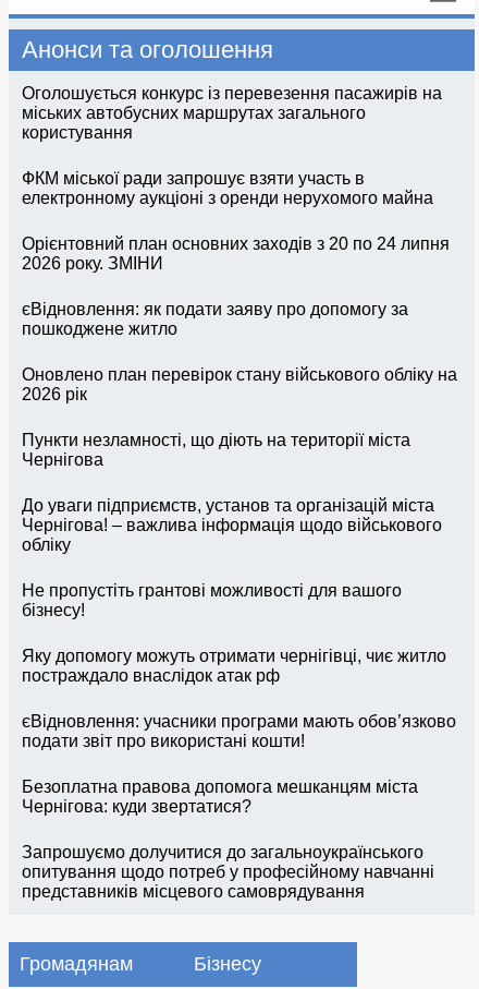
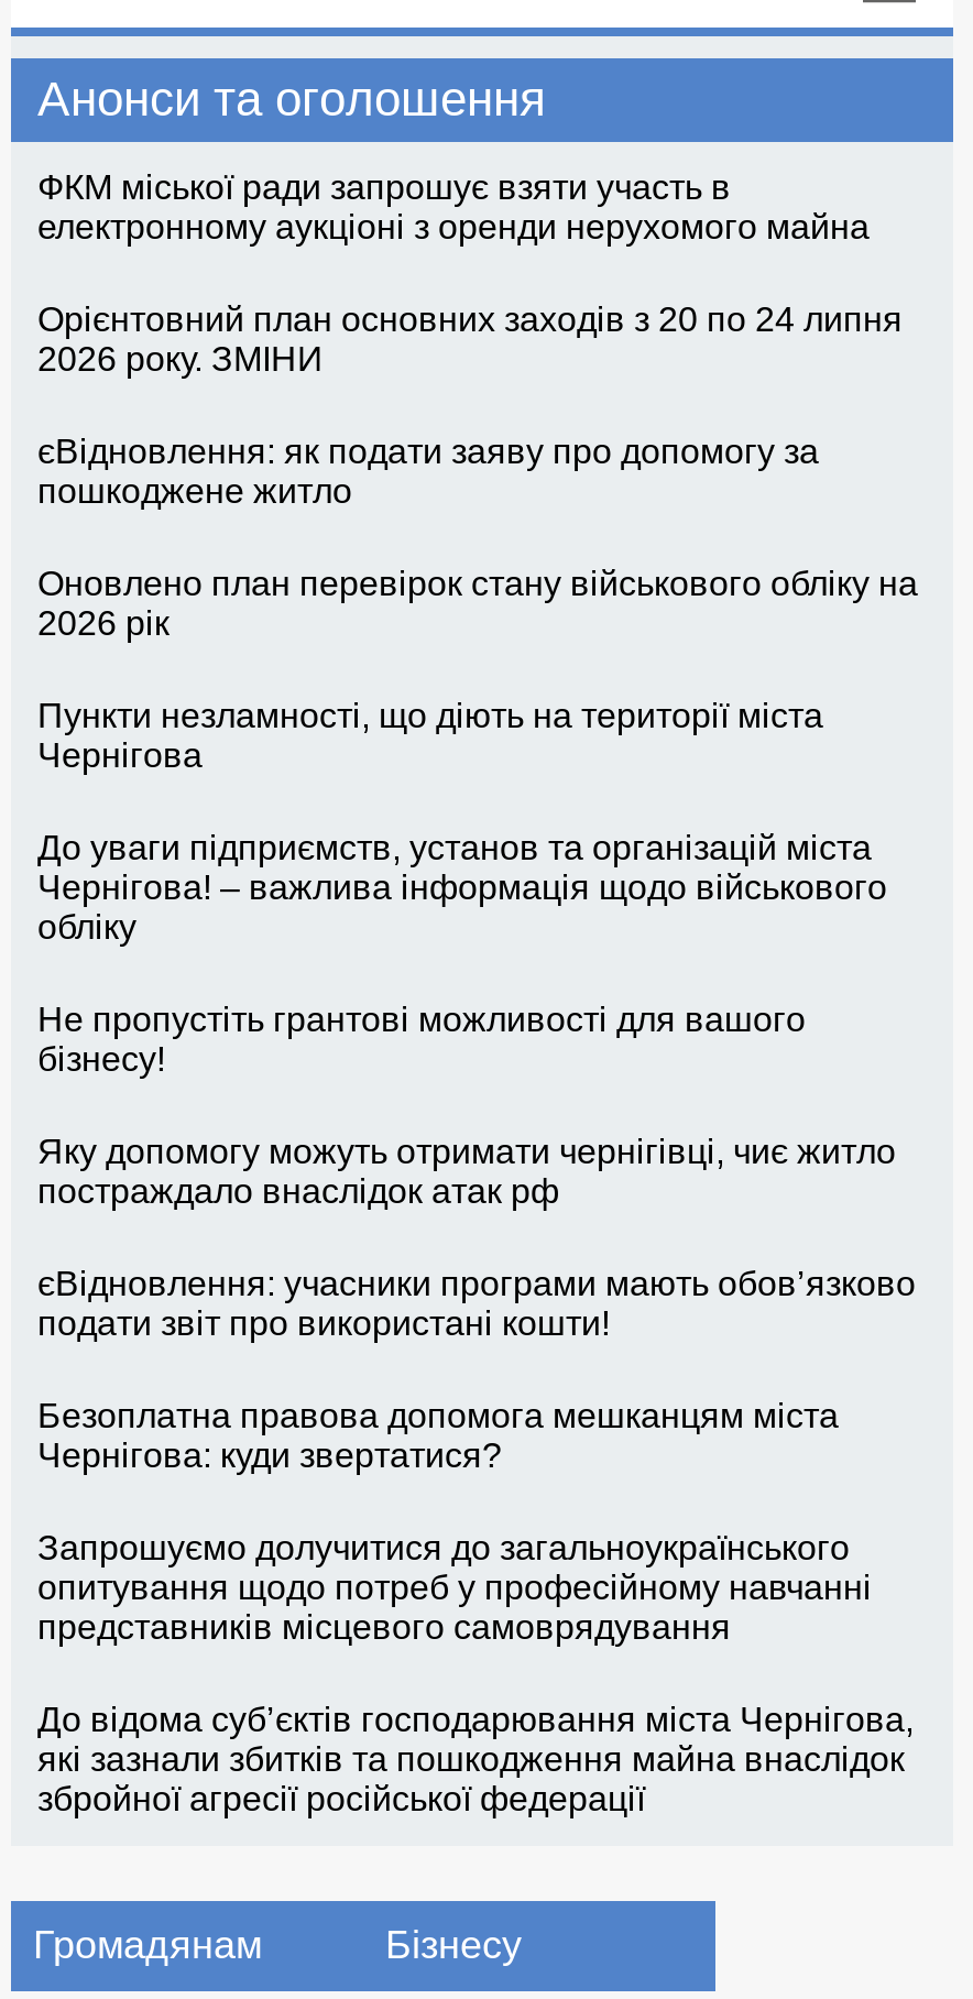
- Оголошується конкурс із перевезення пасажирів на
- міських автобусних маршрутах загального
- користування

moved up: ФКМ міської ради запрошує взяти участь в | електронному аукціоні з оренди нерухомого майна | Орієнтовний план основних заходів з 20 по 24 липня | ... | опитування щодо потреб у професійному навчанні | представників місцевого самоврядування

+ До відома суб’єктів господарювання міста Чернігова,
+ які зазнали збитків та пошкодження майна внаслідок
+ збройної агресії російської федерації
